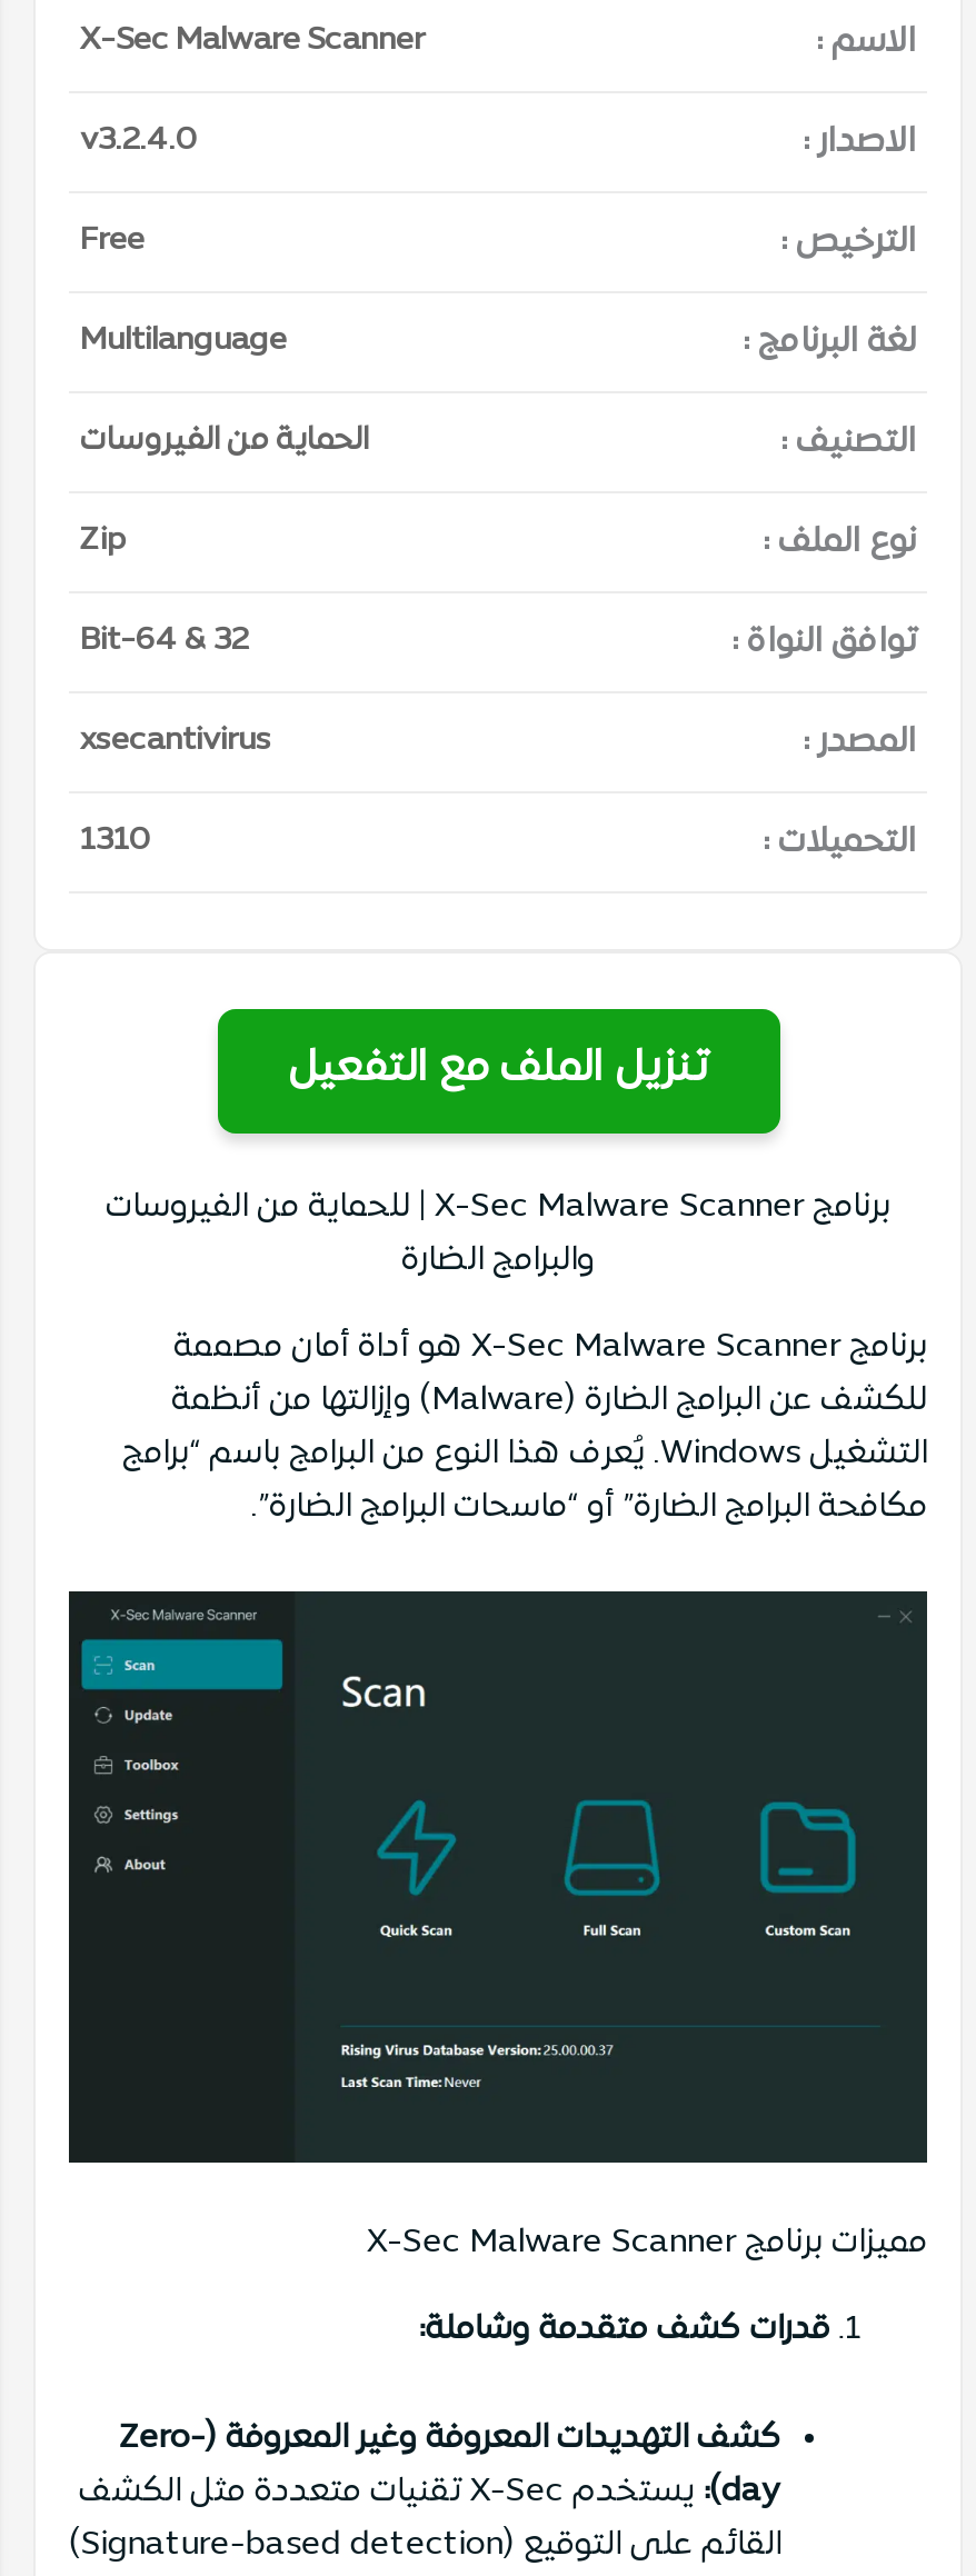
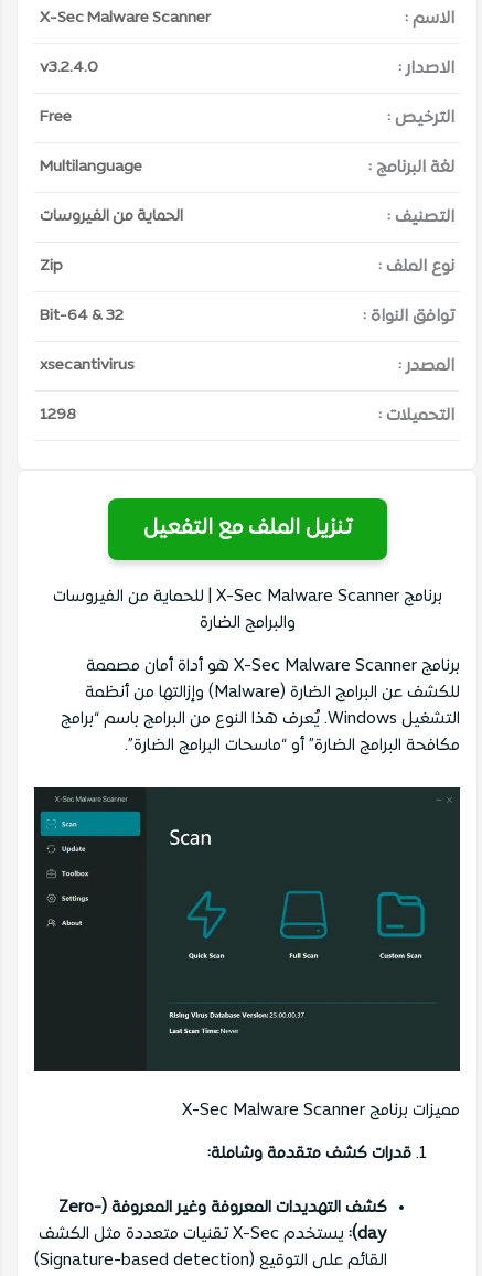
- 1310
+ 1298
